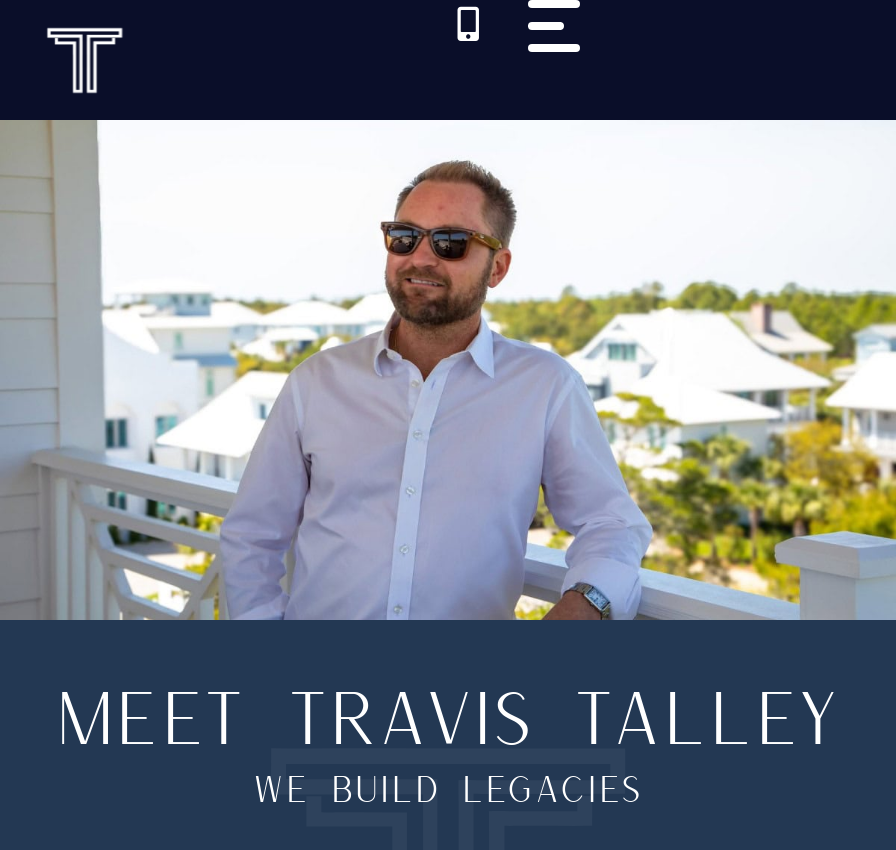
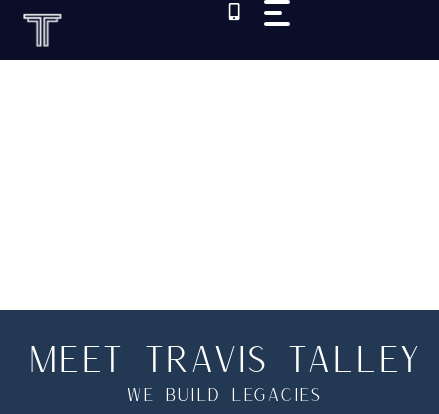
- [image]
